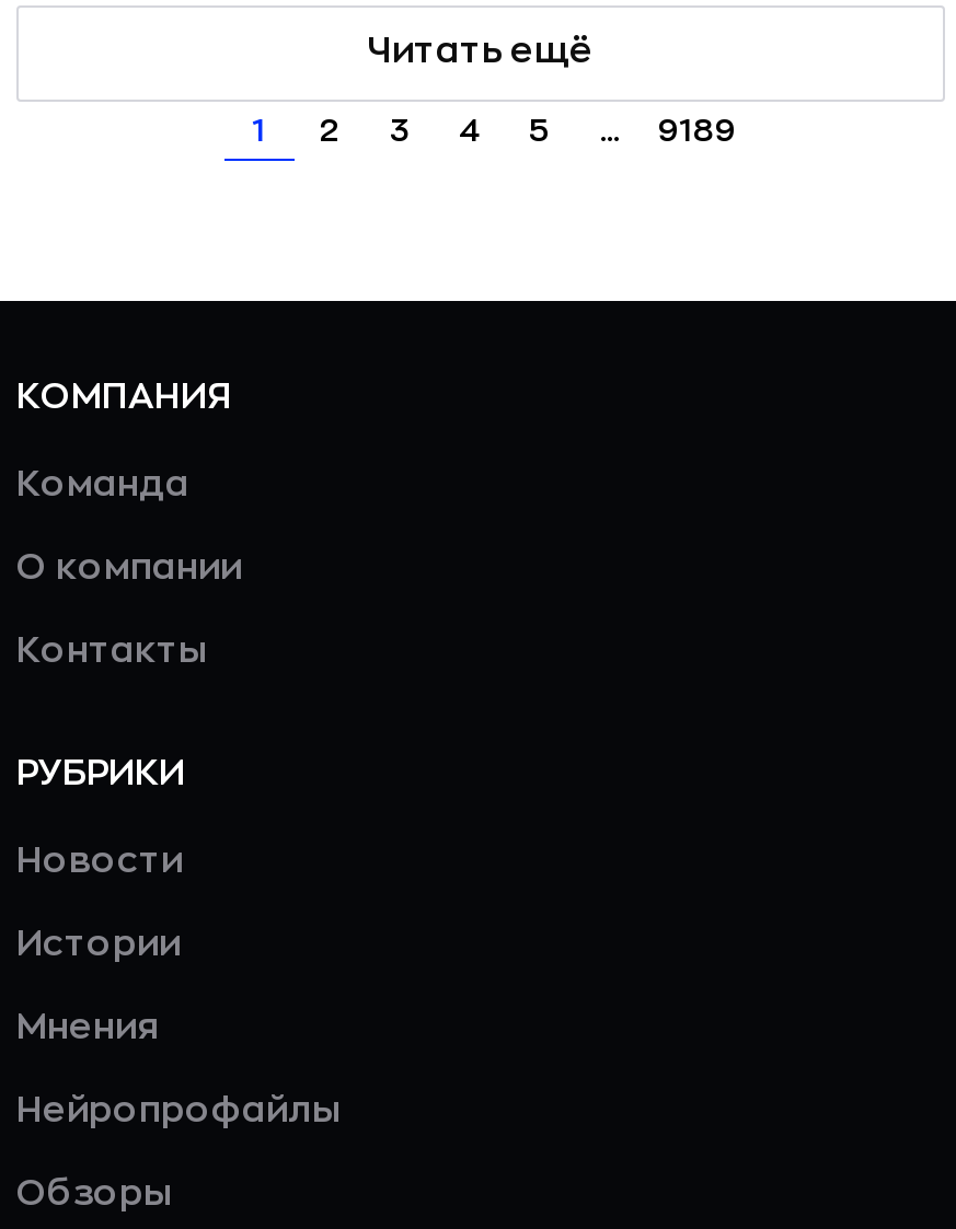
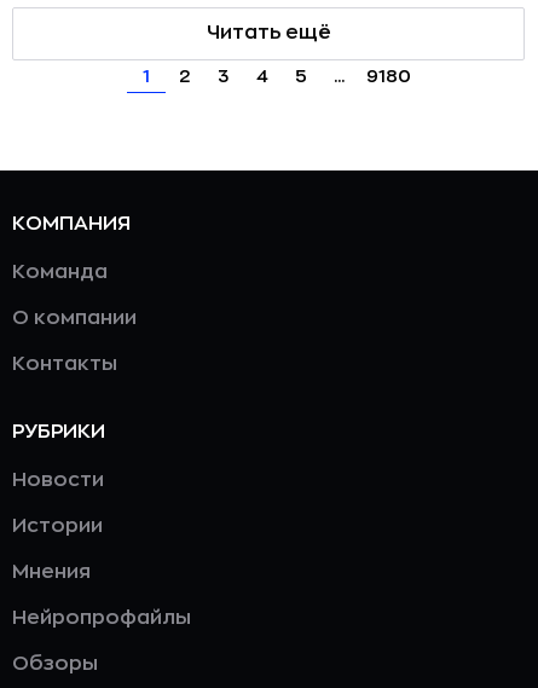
- 9189
+ 9180
